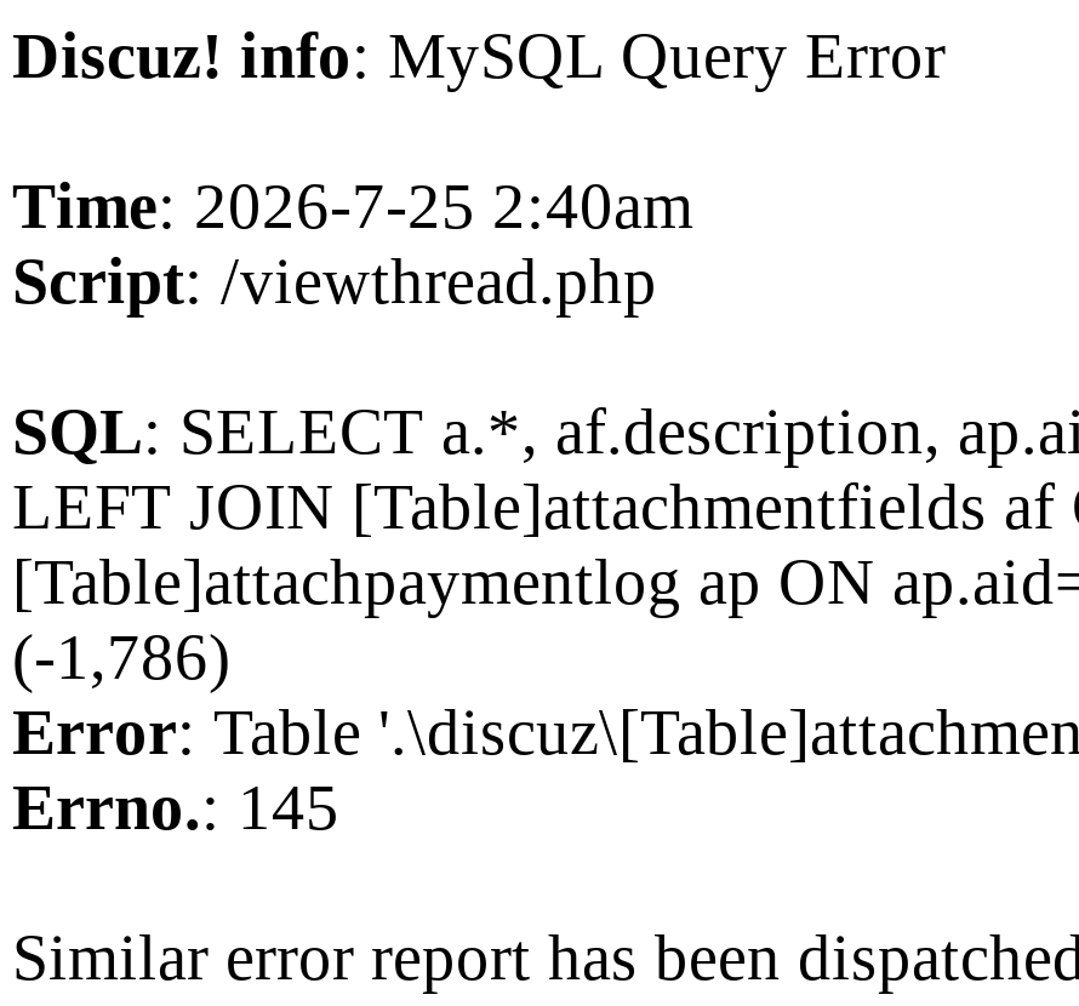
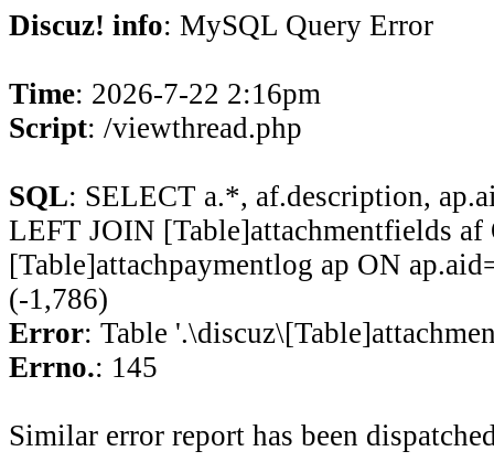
- Time: 2026-7-25 2:40am
+ Time: 2026-7-22 2:16pm
